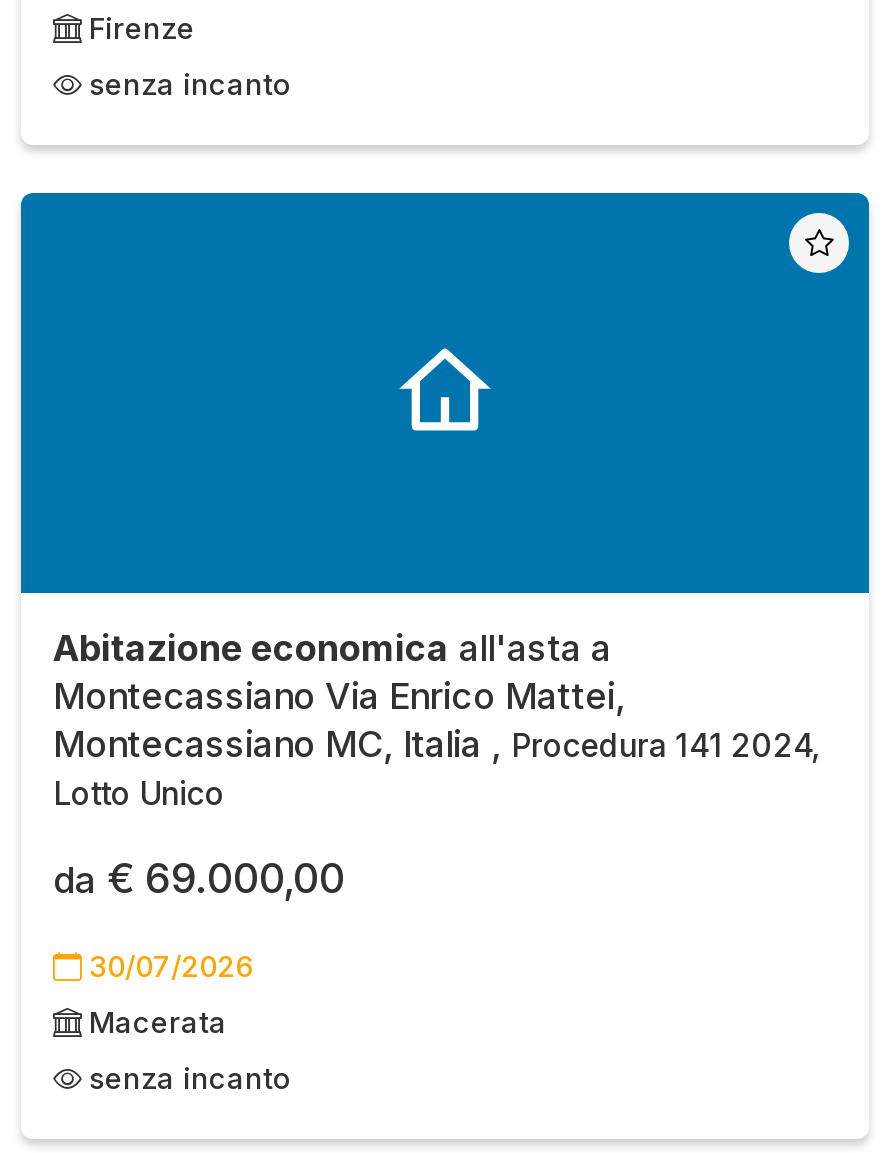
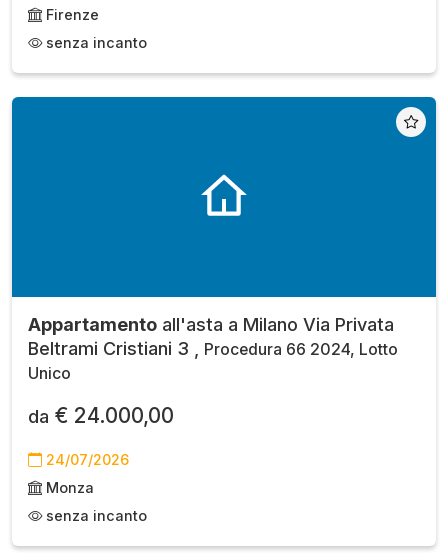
- Abitazione economica all'asta a
- Montecassiano Via Enrico Mattei,
- Montecassiano MC, Italia , Procedura 141 2024,
- Lotto Unico
+ Appartamento all'asta a Milano Via Privata
+ Beltrami Cristiani 3 , Procedura 66 2024, Lotto
+ Unico

- da € 69.000,00
+ da € 24.000,00

- 30/07/2026
+ 24/07/2026

- Macerata
+ Monza
